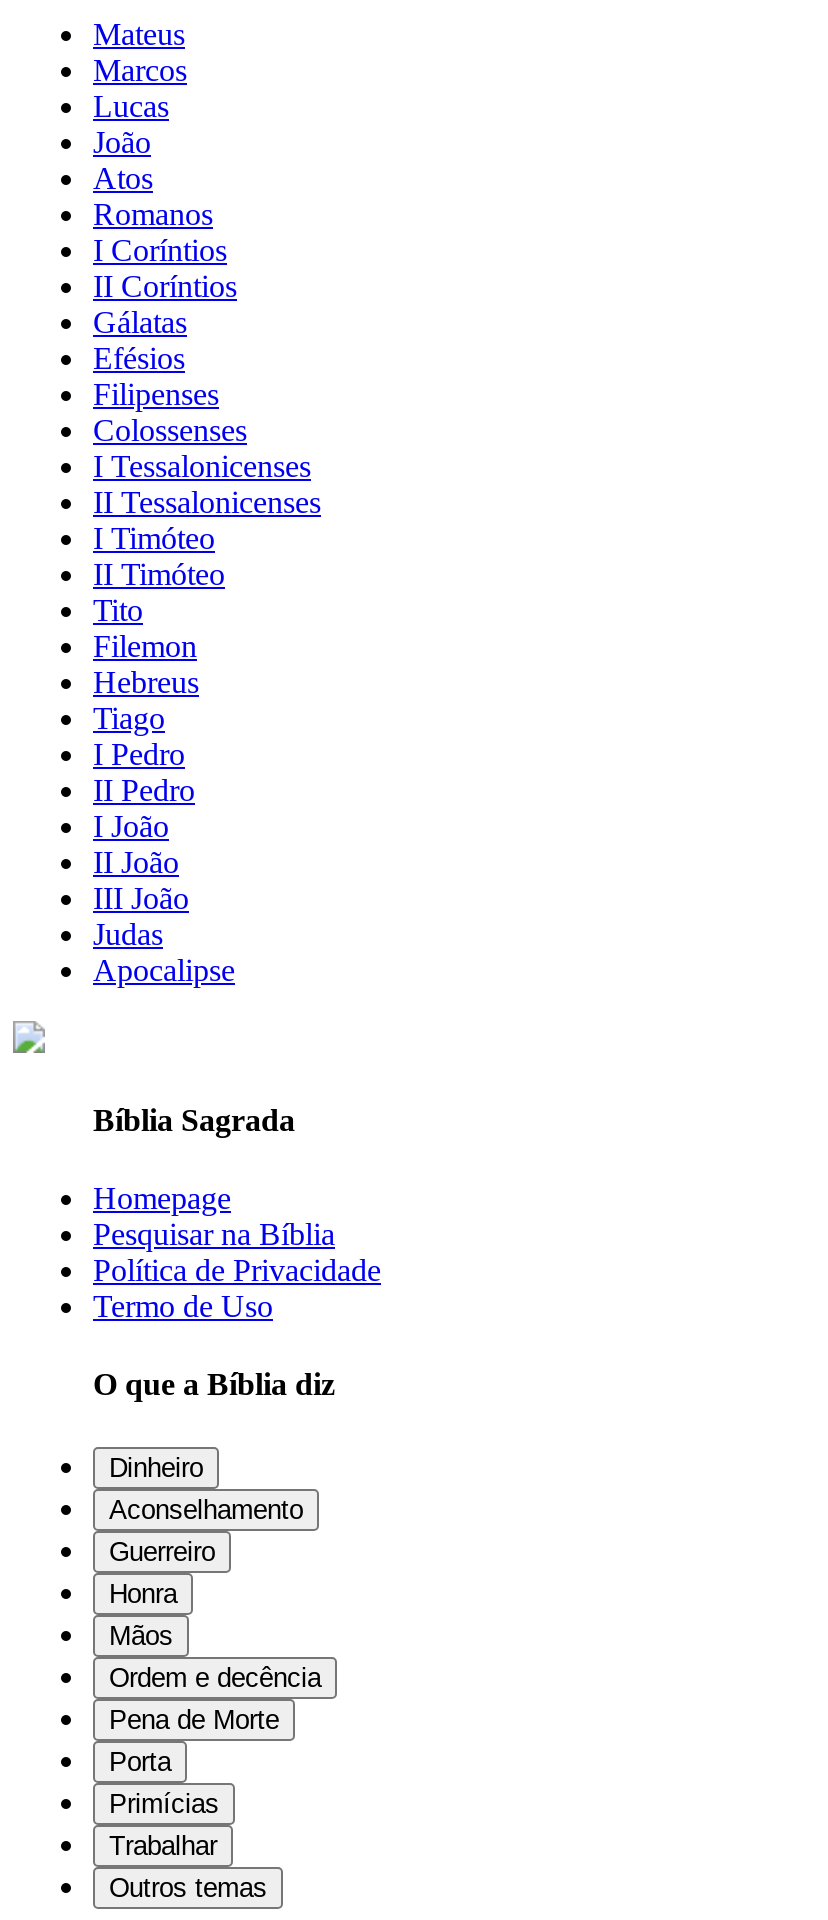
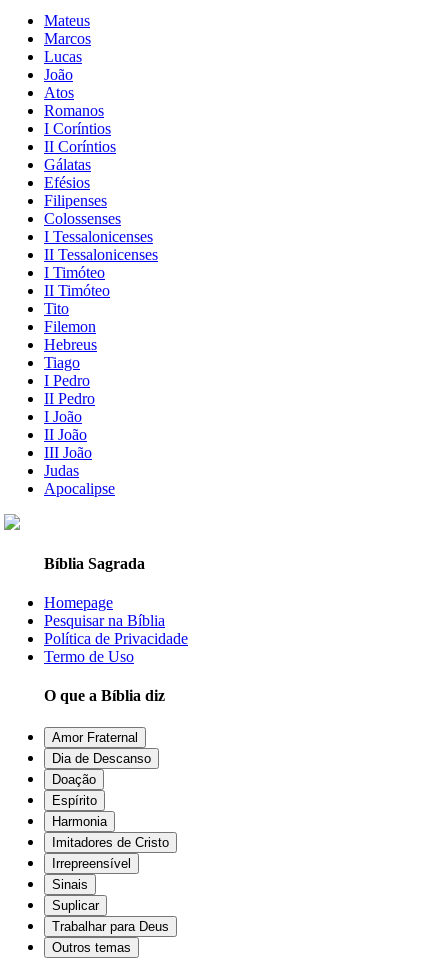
- Dinheiro
- Aconselhamento
- Guerreiro
- Honra
- Mãos
- Ordem e decência
- Pena de Morte
- Porta
- Primícias
- Trabalhar
+ Amor Fraternal
+ Dia de Descanso
+ Doação
+ Espírito
+ Harmonia
+ Imitadores de Cristo
+ Irrepreensível
+ Sinais
+ Suplicar
+ Trabalhar para Deus
